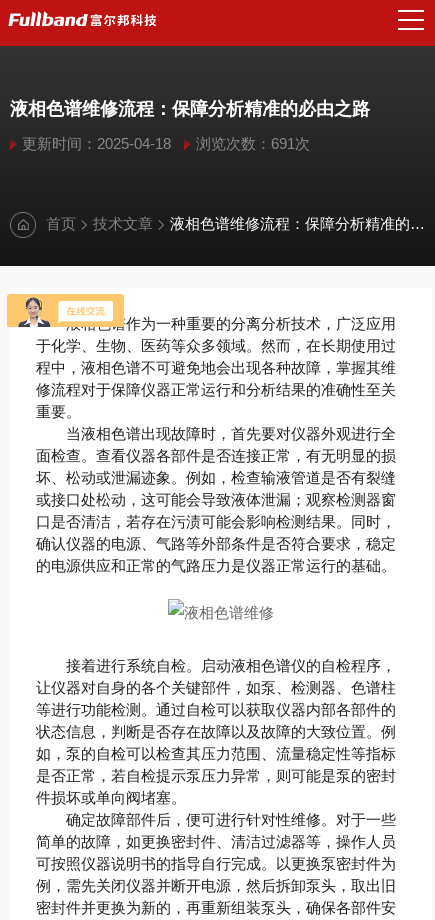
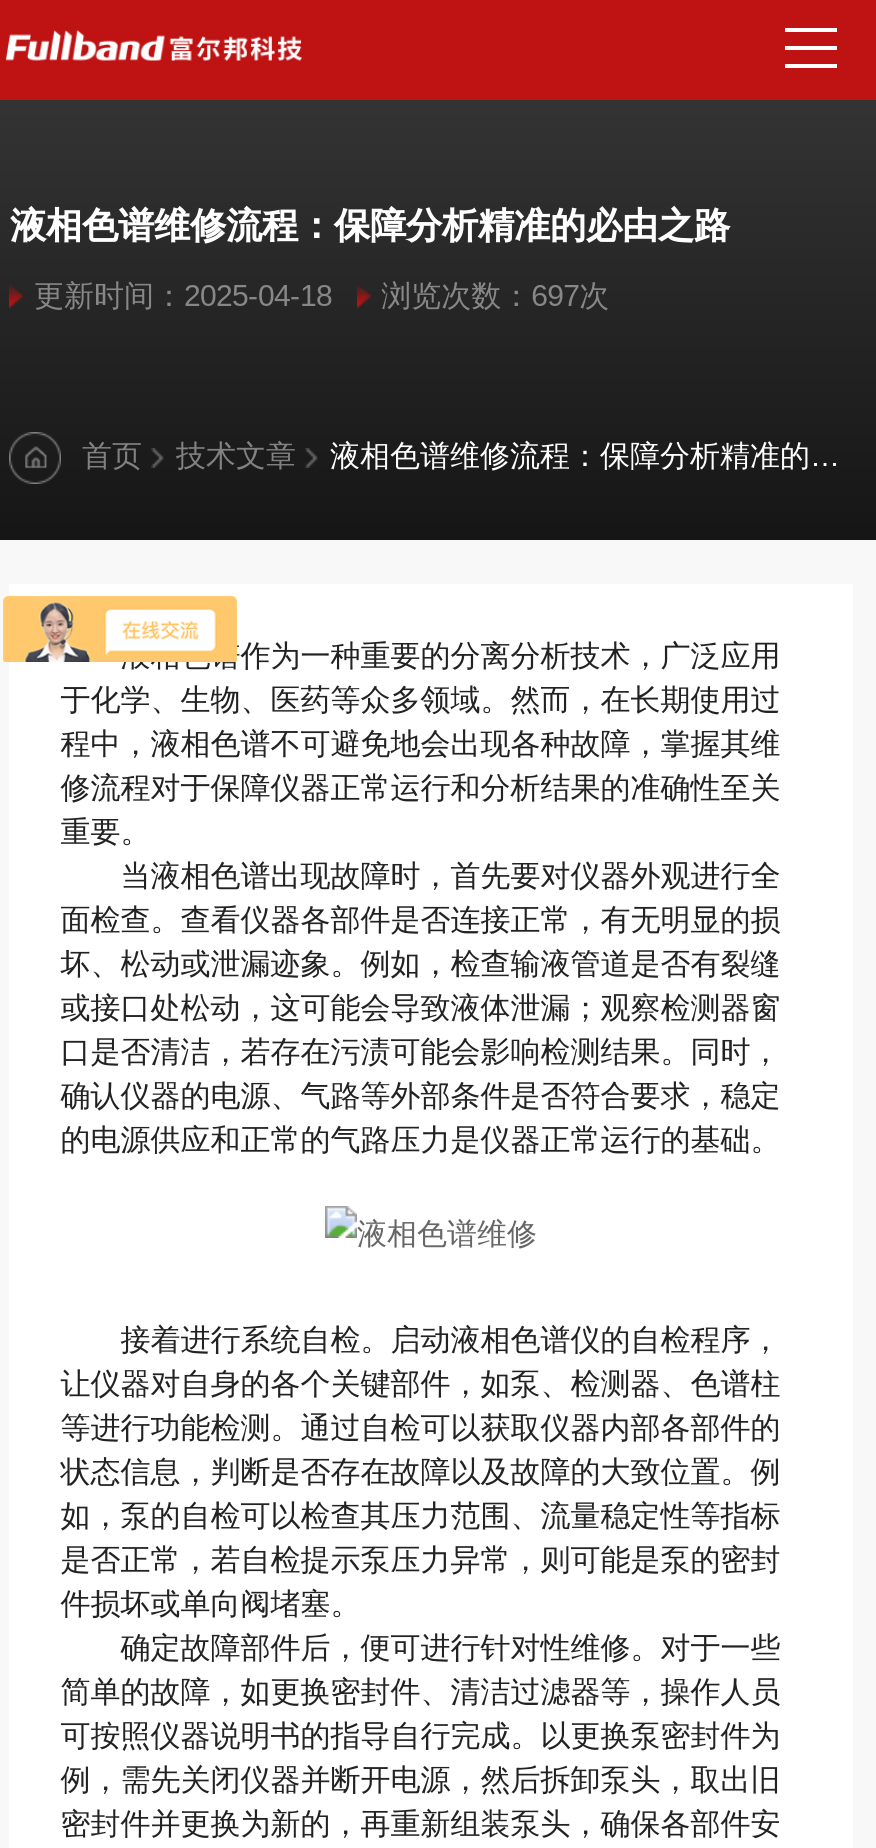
- 更新时间：2025-04-18 浏览次数：691次
+ 更新时间：2025-04-18 浏览次数：697次
